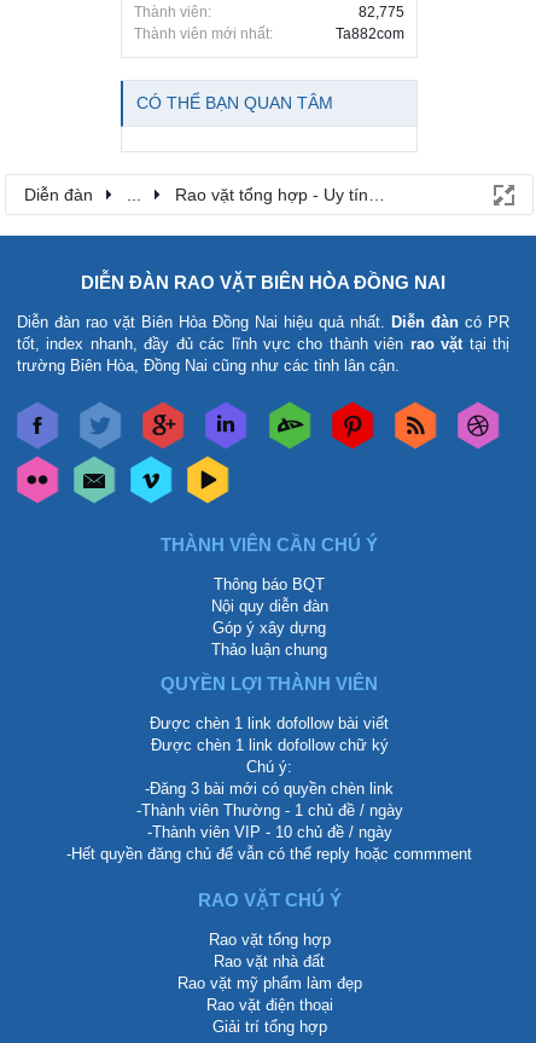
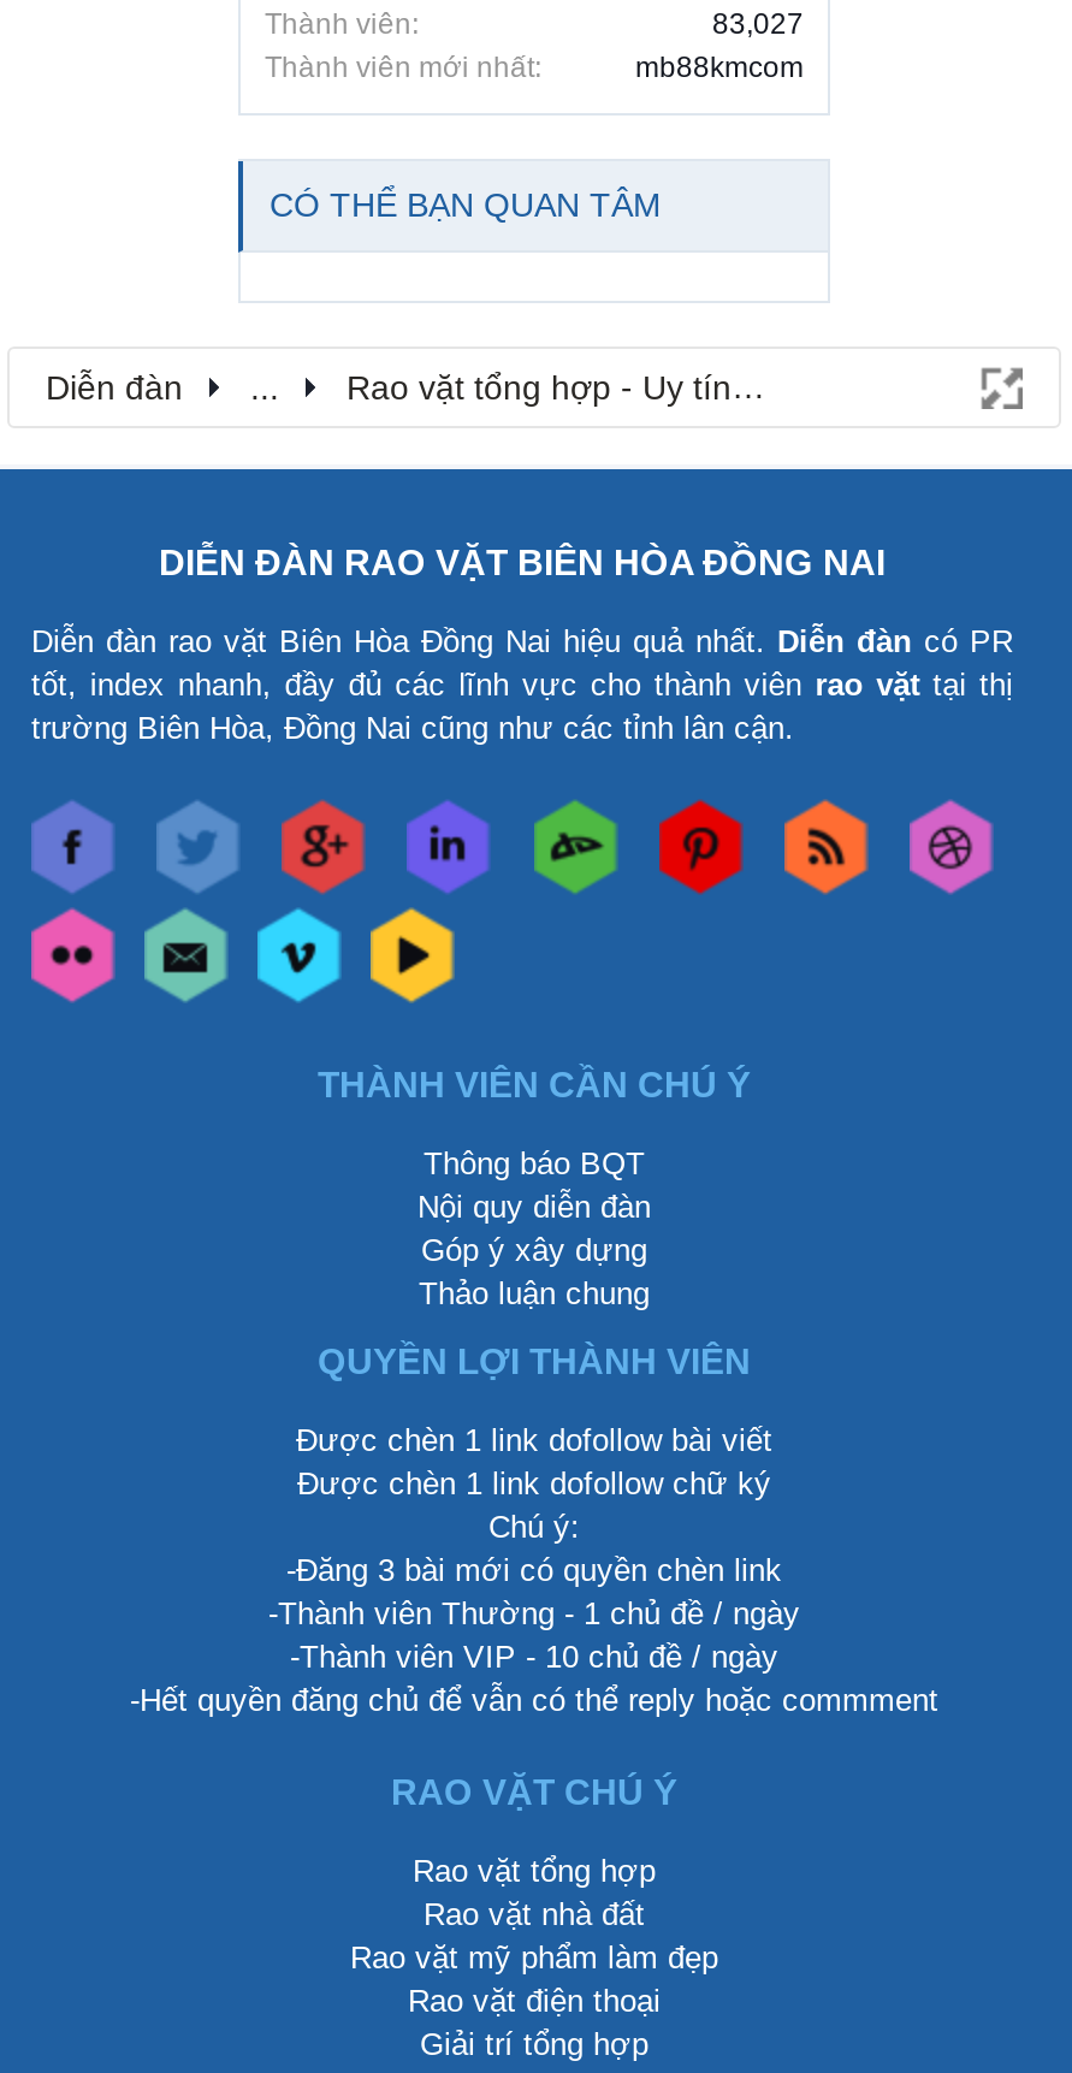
- 82,775
+ 83,027

- Ta882com
+ mb88kmcom
